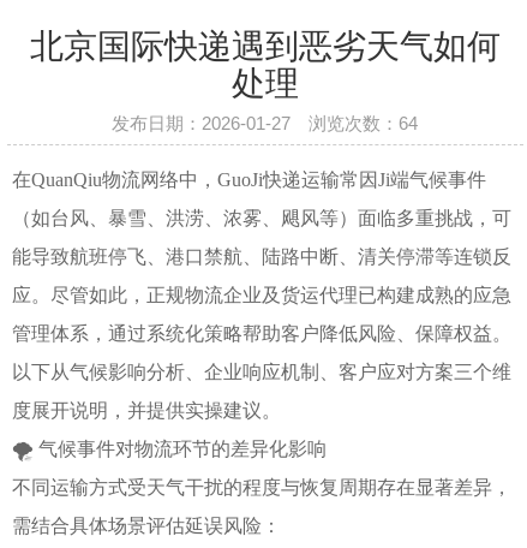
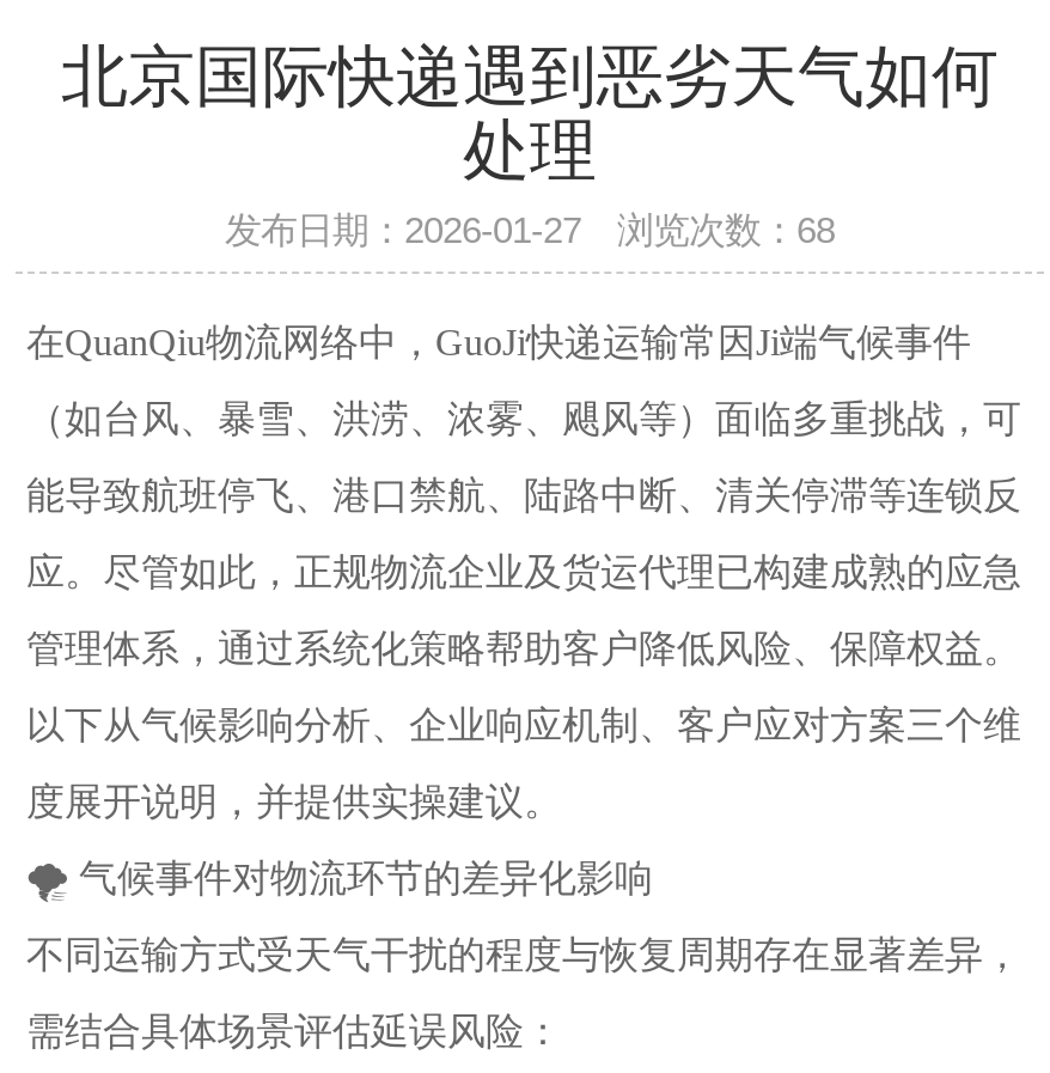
- 发布日期：2026-01-27 浏览次数：64
+ 发布日期：2026-01-27 浏览次数：68
